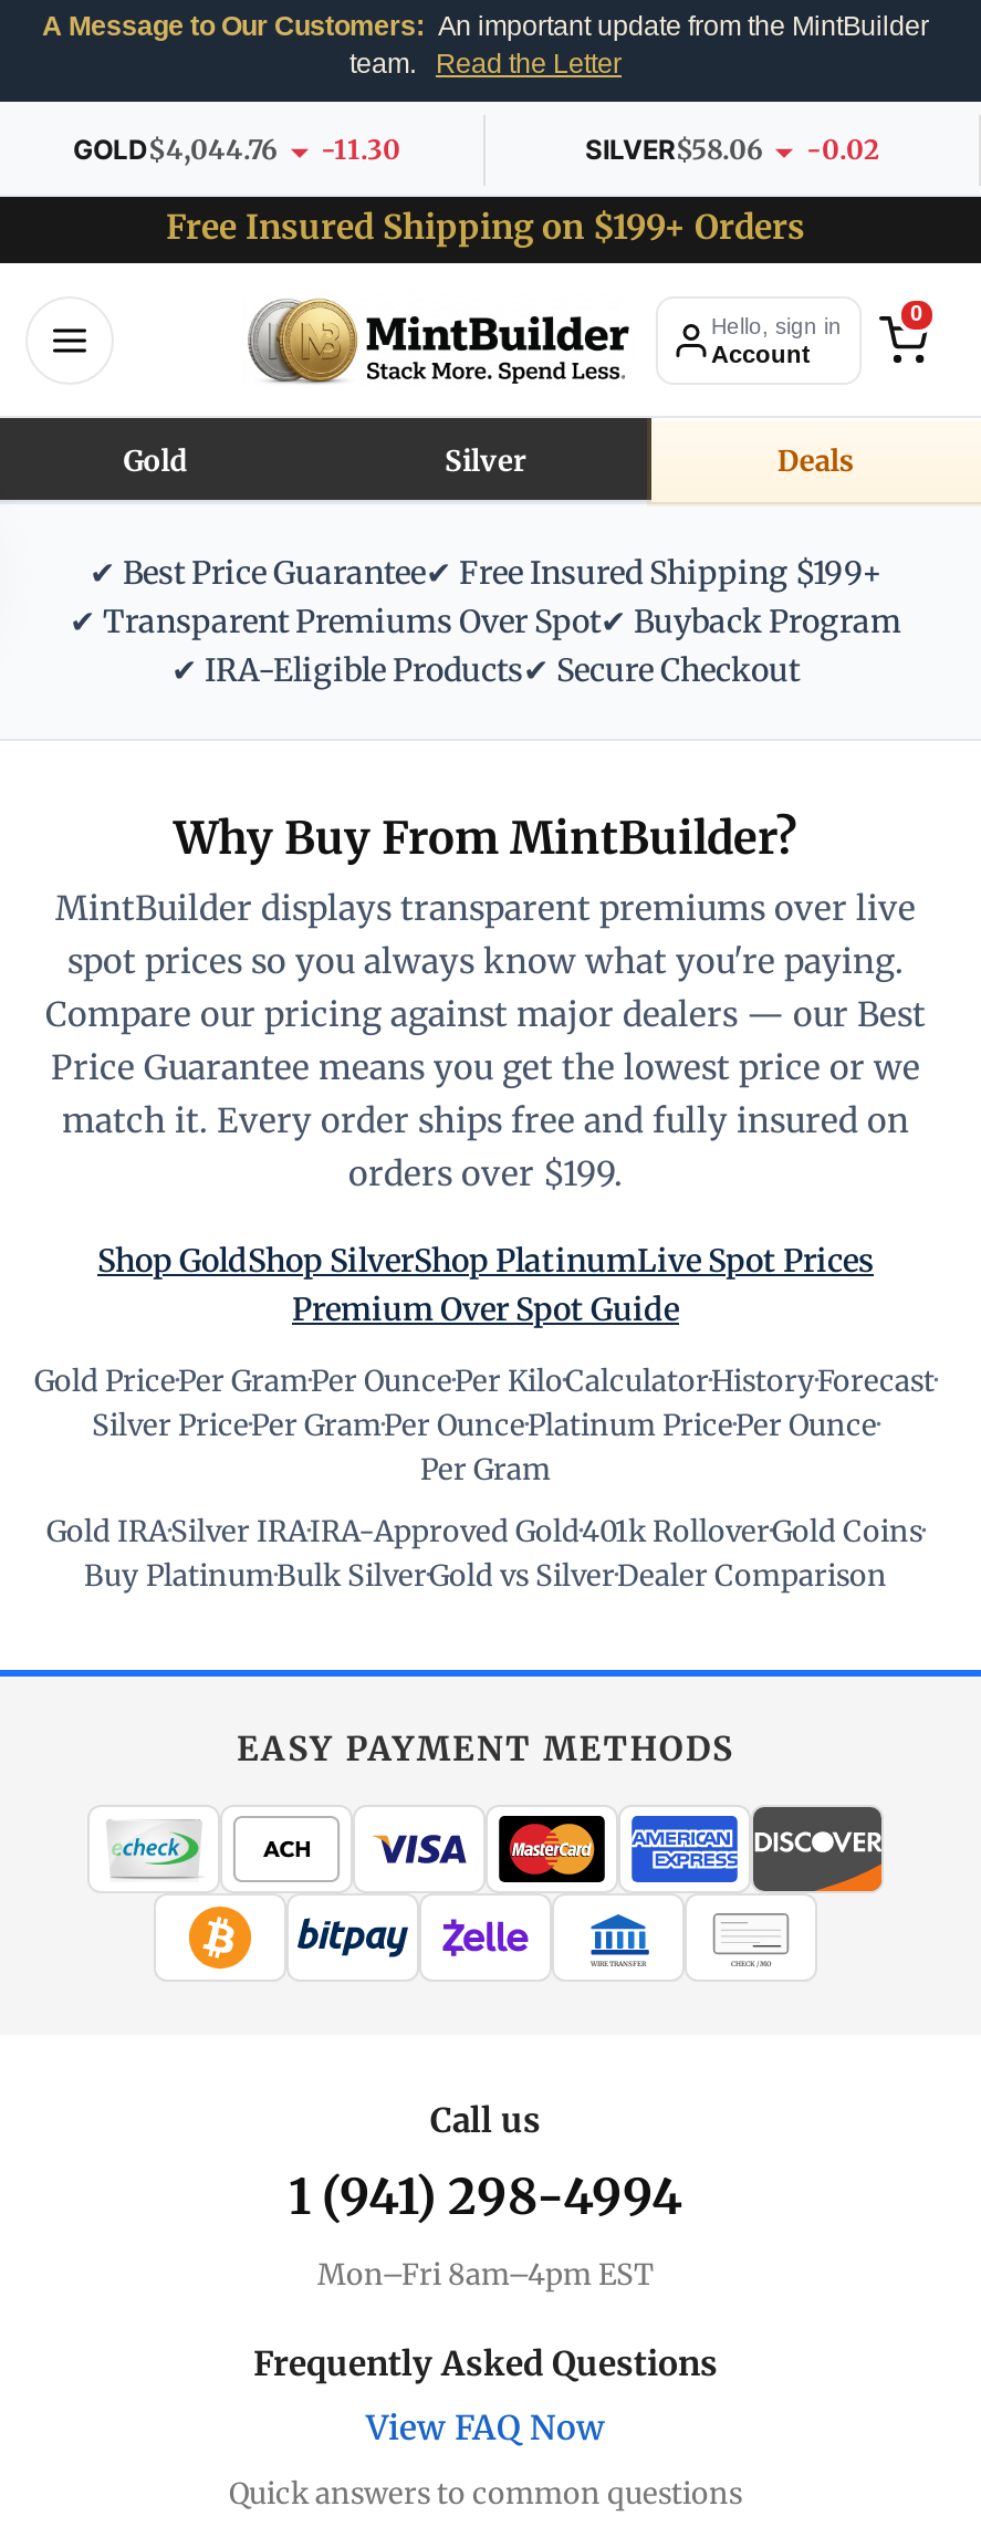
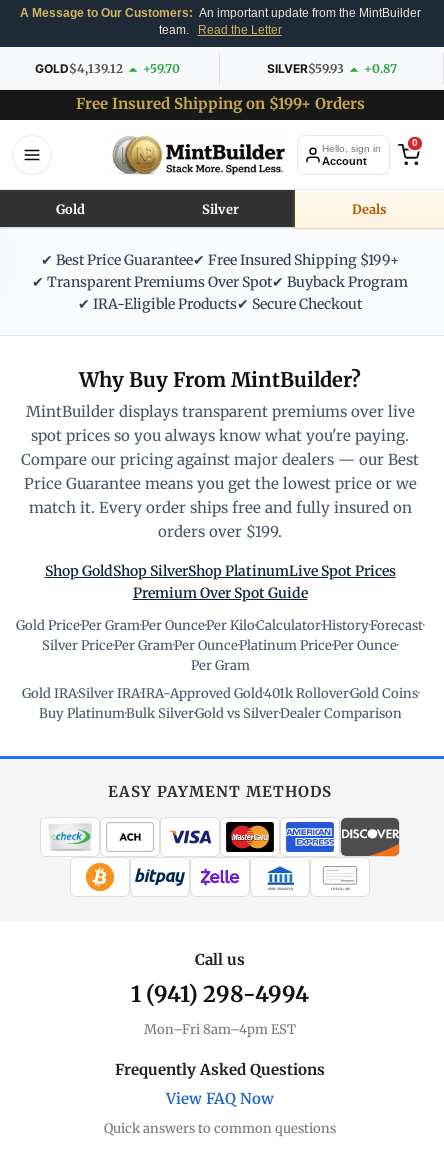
- GOLD$4,044.76
+ GOLD$4,139.12

- -11.30
+ +59.70

- SILVER$58.06
+ SILVER$59.93

- -0.02
+ +0.87
